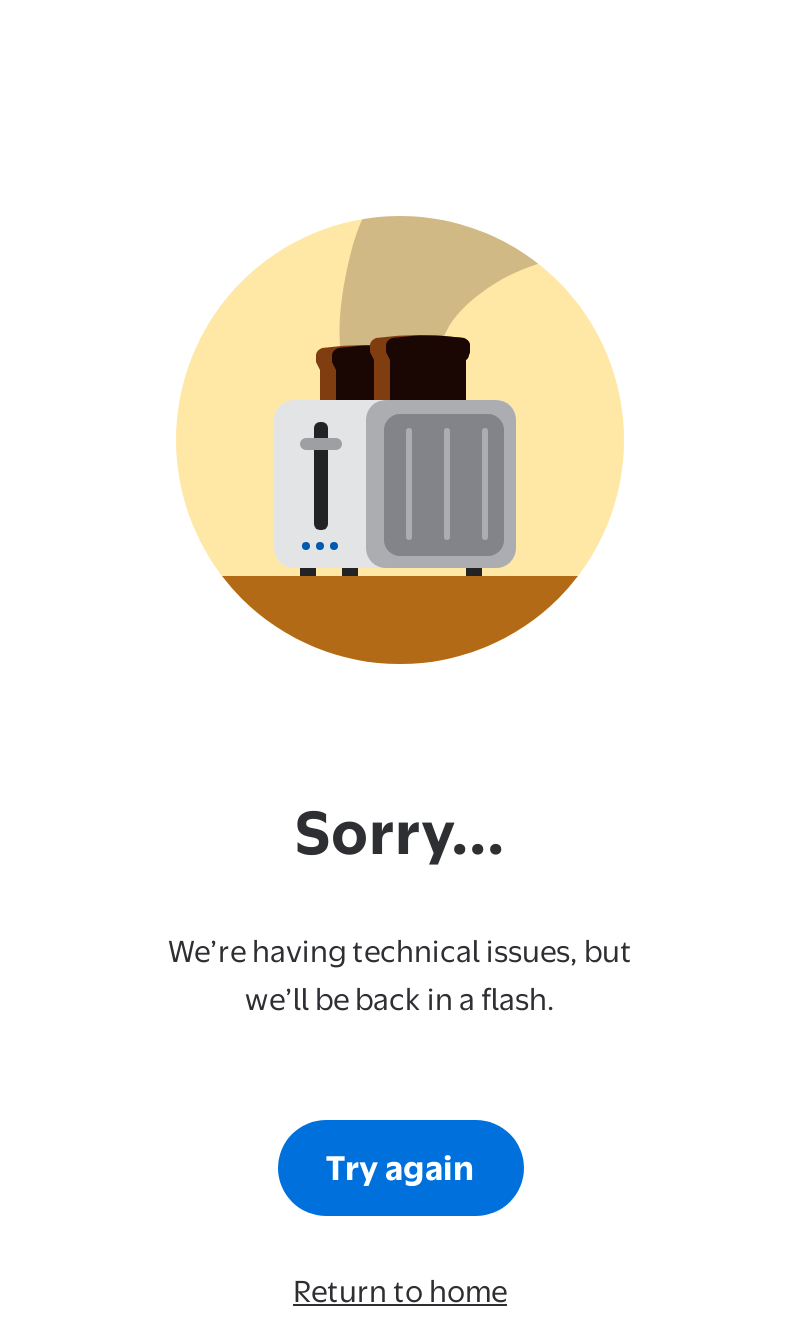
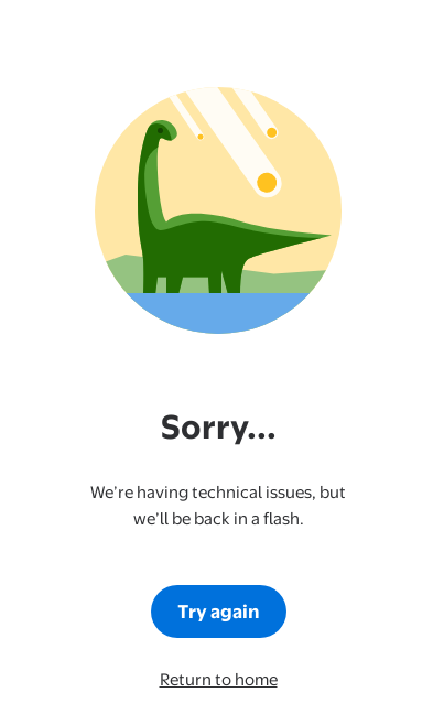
- [image]
+ [image]
